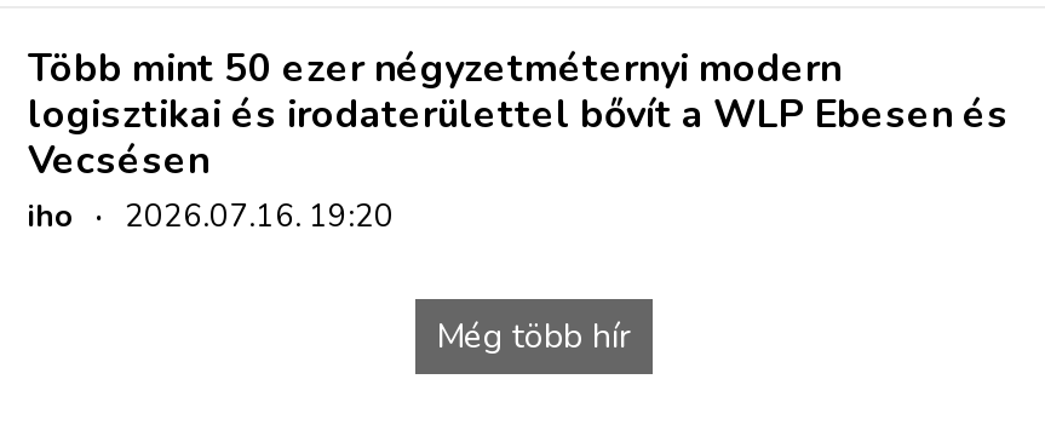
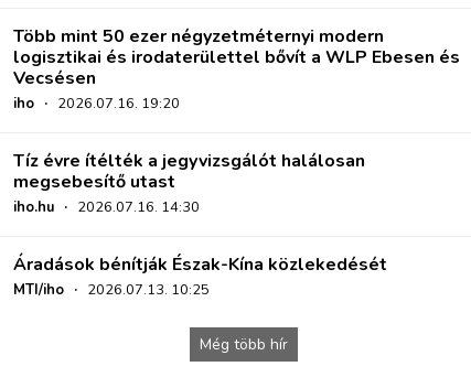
+ Tíz évre ítélték a jegyvizsgálót halálosan
+ megsebesítő utast
+ iho.hu · 2026.07.16. 14:30
+ Áradások bénítják Észak-Kína közlekedését
+ MTI/iho · 2026.07.13. 10:25
